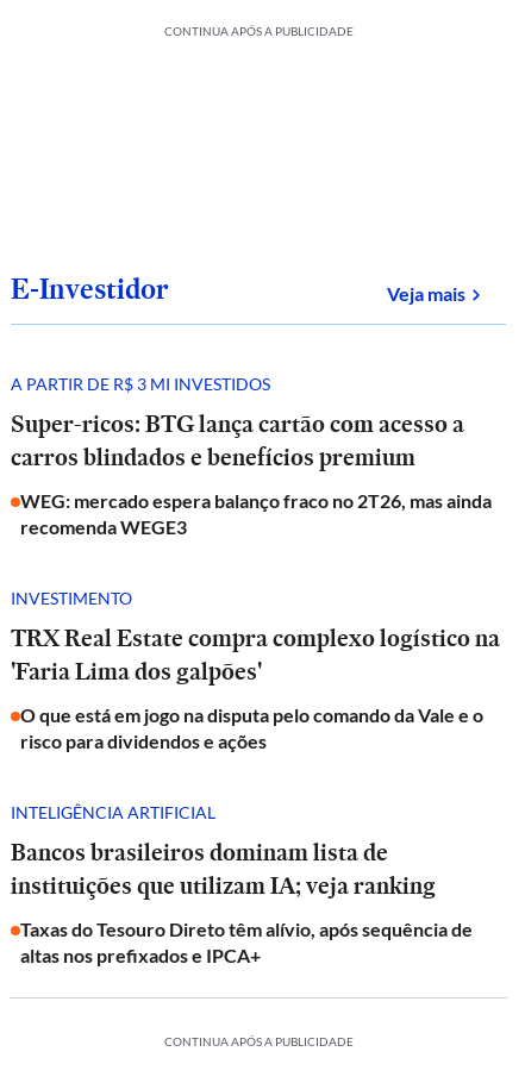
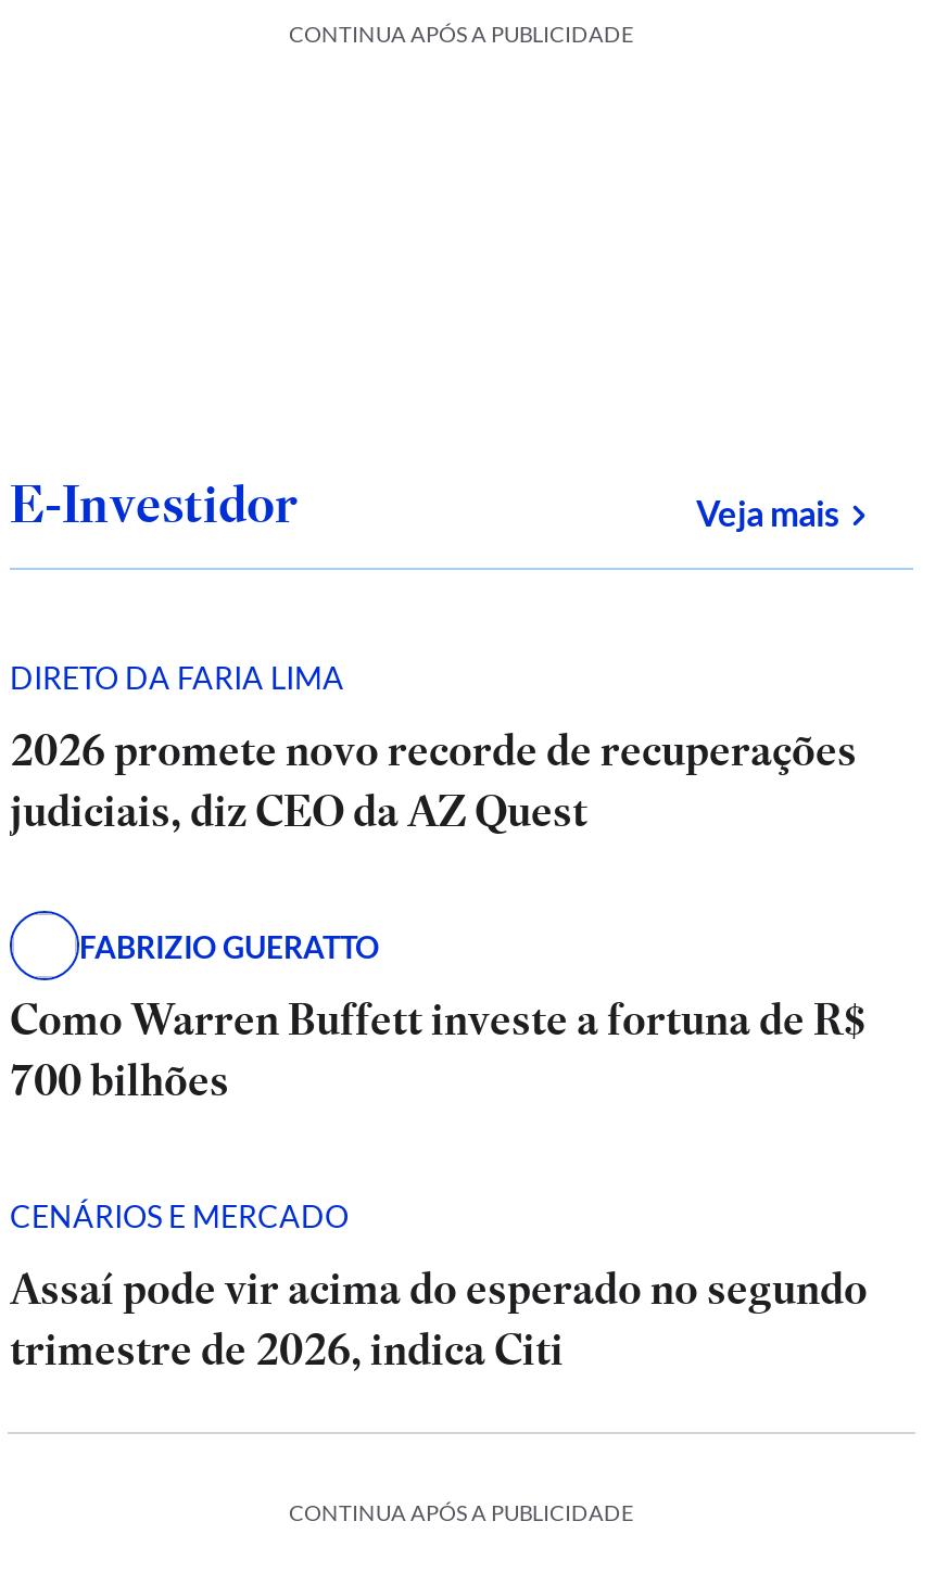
- A PARTIR DE R$ 3 MI INVESTIDOS
- Super-ricos: BTG lança cartão com acesso a
- carros blindados e benefícios premium
- WEG: mercado espera balanço fraco no 2T26, mas ainda
- recomenda WEGE3
- INVESTIMENTO
- TRX Real Estate compra complexo logístico na
- 'Faria Lima dos galpões'
- O que está em jogo na disputa pelo comando da Vale e o
- risco para dividendos e ações
- INTELIGÊNCIA ARTIFICIAL
- Bancos brasileiros dominam lista de
- instituições que utilizam IA; veja ranking
- Taxas do Tesouro Direto têm alívio, após sequência de
- altas nos prefixados e IPCA+
+ DIRETO DA FARIA LIMA
+ 2026 promete novo recorde de recuperações
+ judiciais, diz CEO da AZ Quest
+ FABRIZIO GUERATTO
+ Como Warren Buffett investe a fortuna de R$
+ 700 bilhões
+ CENÁRIOS E MERCADO
+ Assaí pode vir acima do esperado no segundo
+ trimestre de 2026, indica Citi
